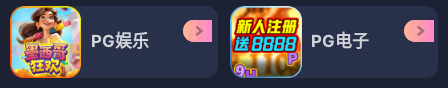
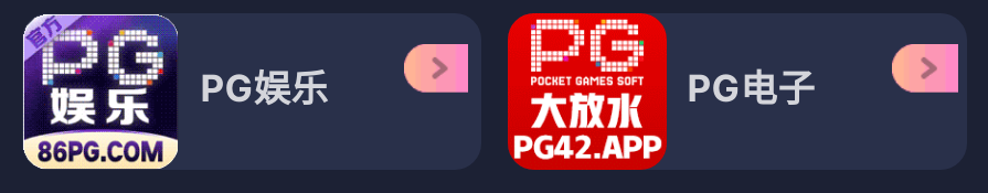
- [image]
+ [image]

- [image]
+ [image]
